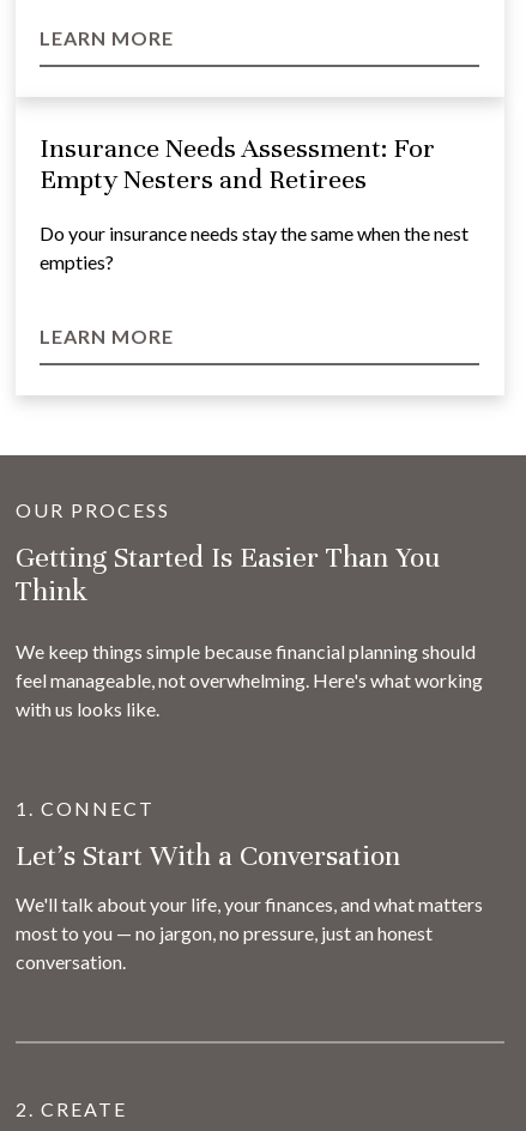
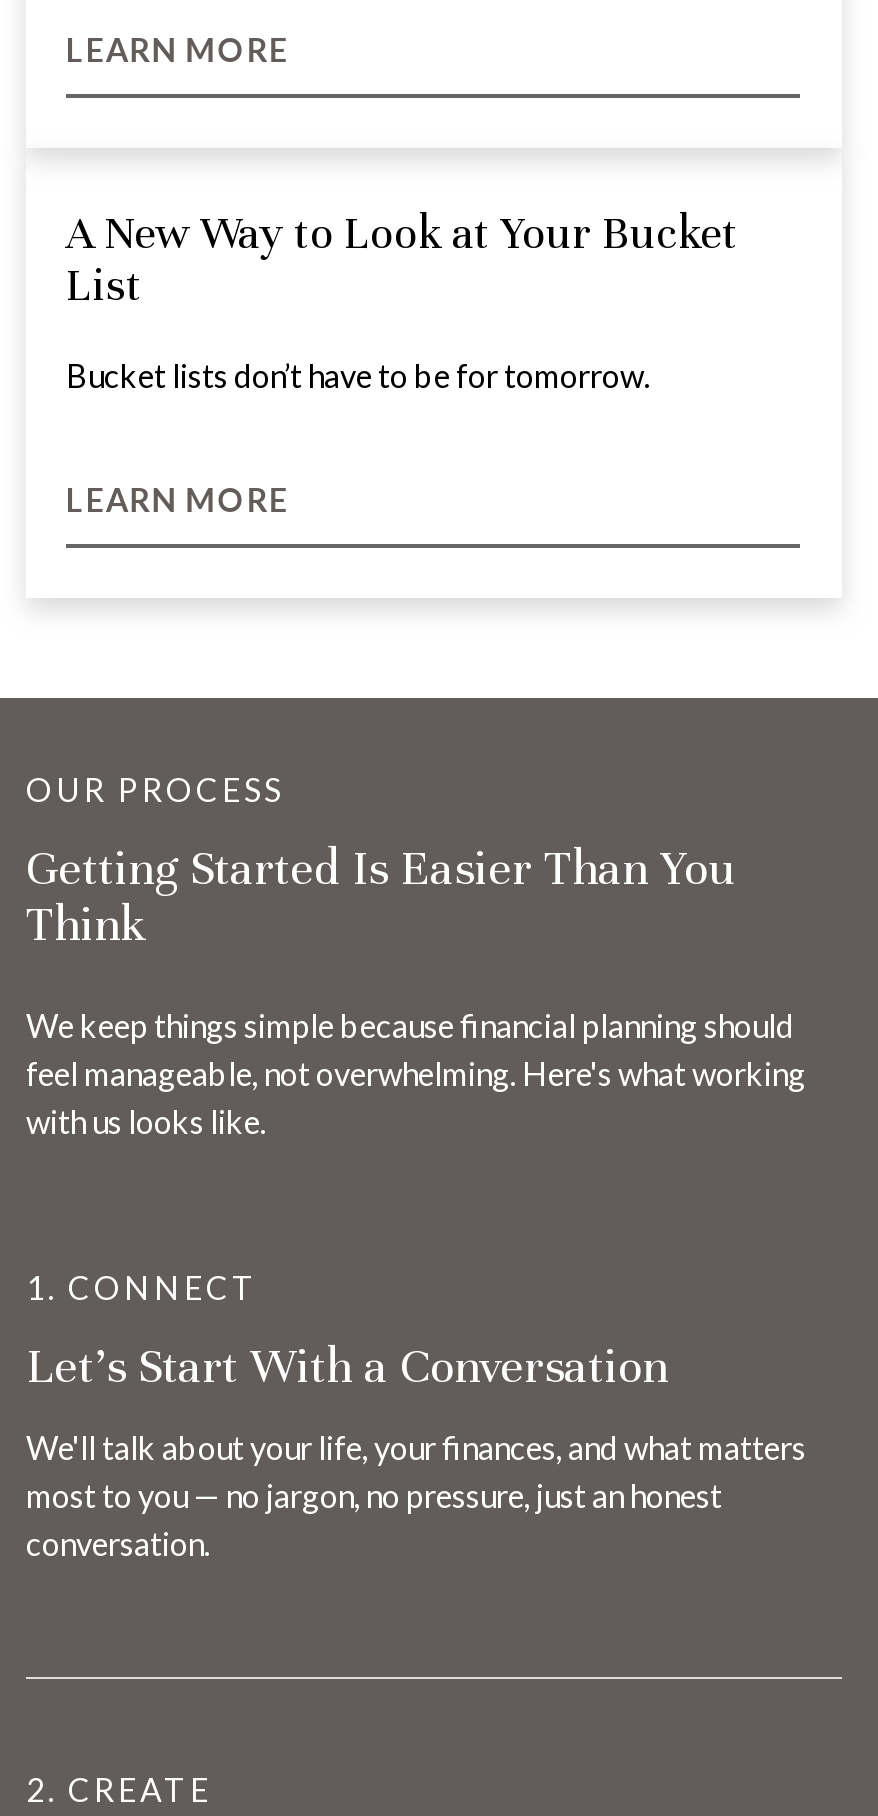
- Insurance Needs Assessment: For
- Empty Nesters and Retirees
+ A New Way to Look at Your Bucket
+ List

- Do your insurance needs stay the same when the nest
- empties?
+ Bucket lists don’t have to be for tomorrow.
